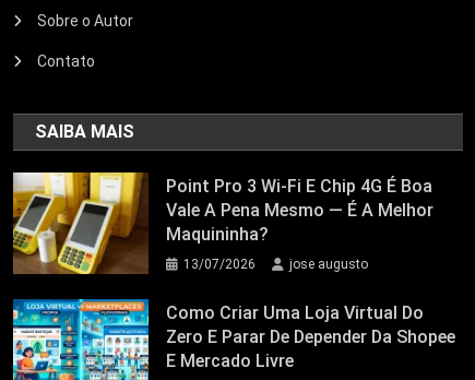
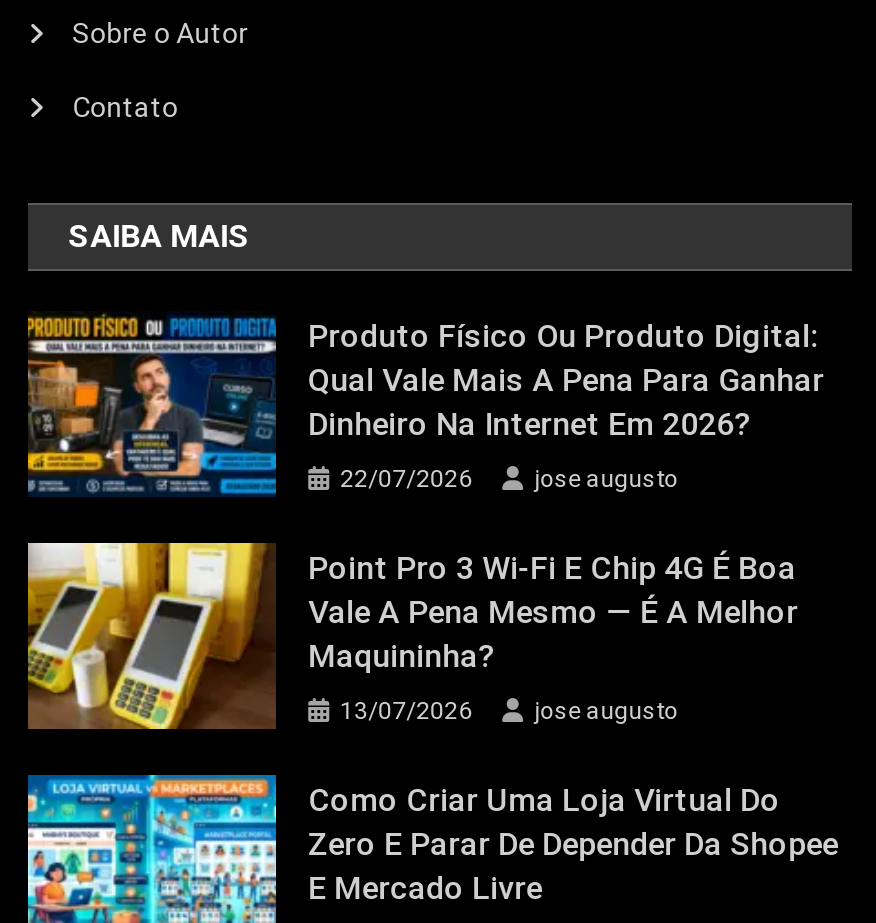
+ [image]
+ Produto Físico Ou Produto Digital:
+ Qual Vale Mais A Pena Para Ganhar
+ Dinheiro Na Internet Em 2026?
+ 22/07/2026
+ jose augusto
